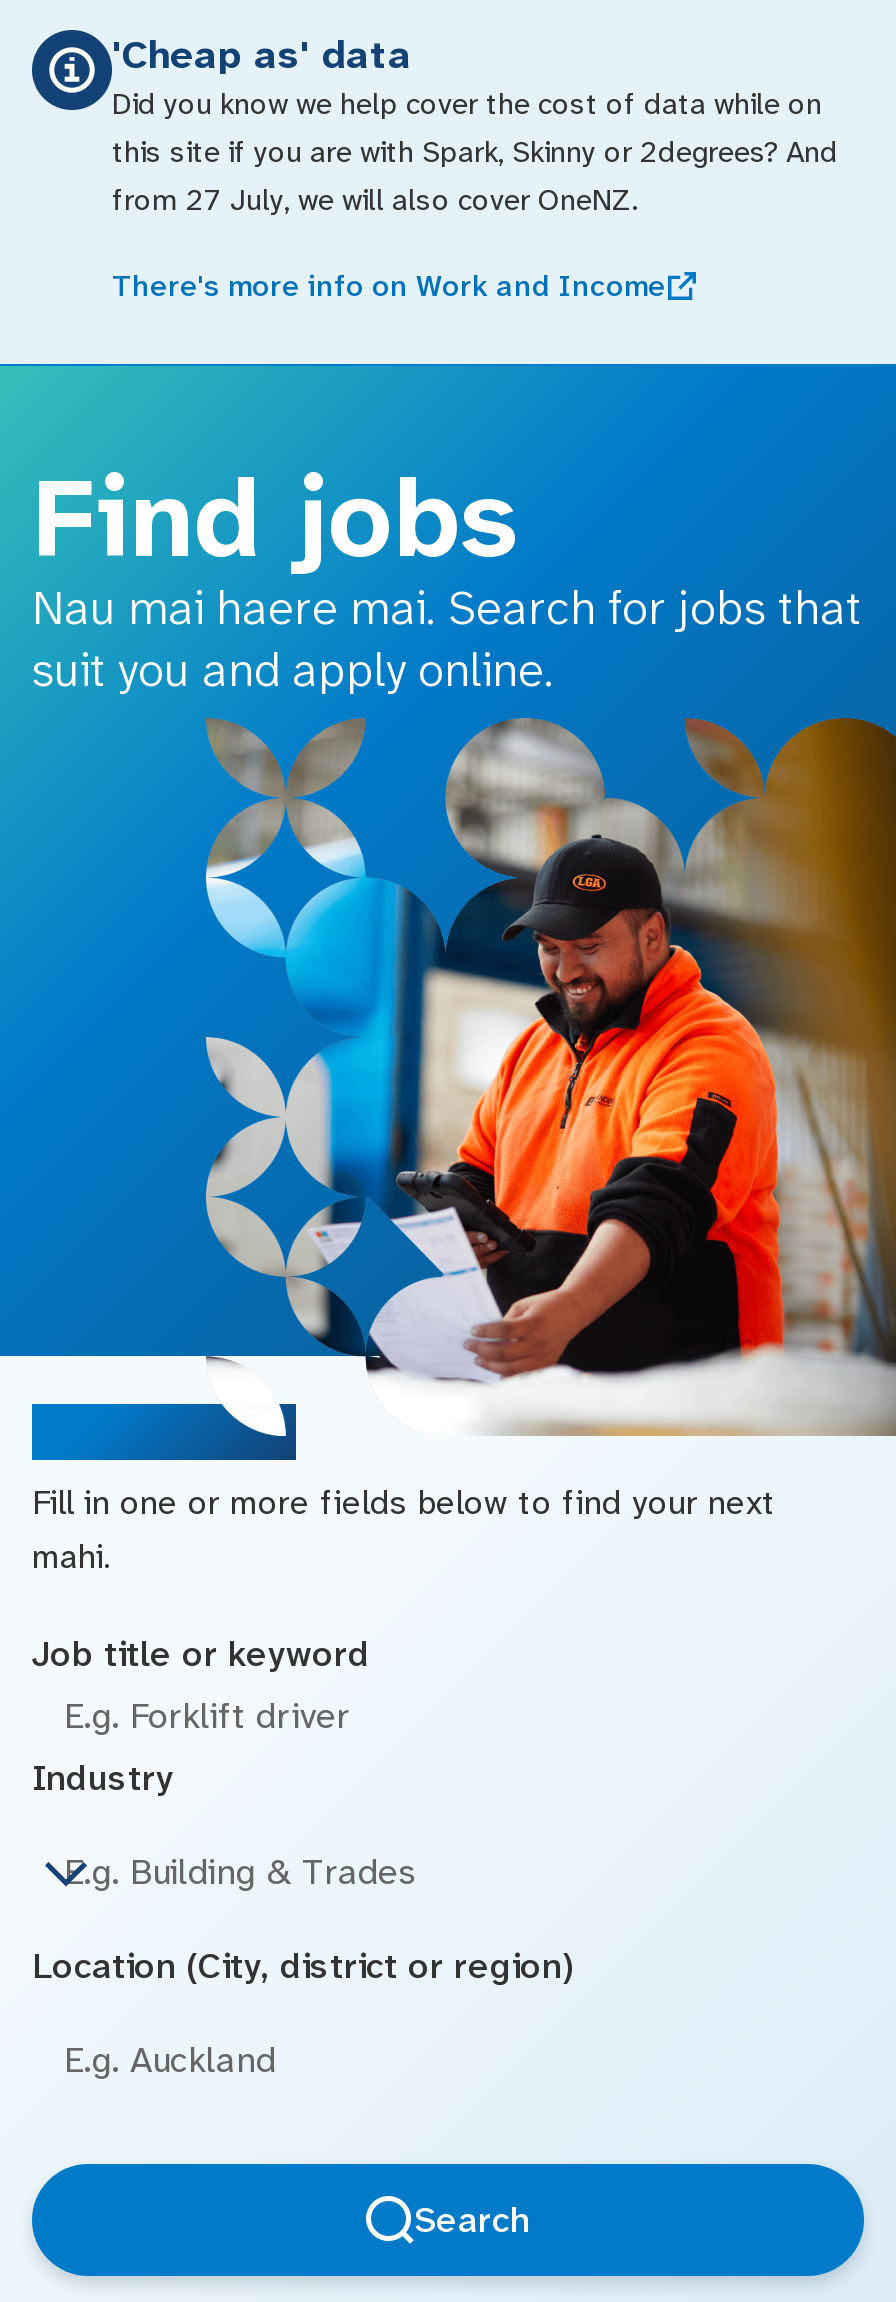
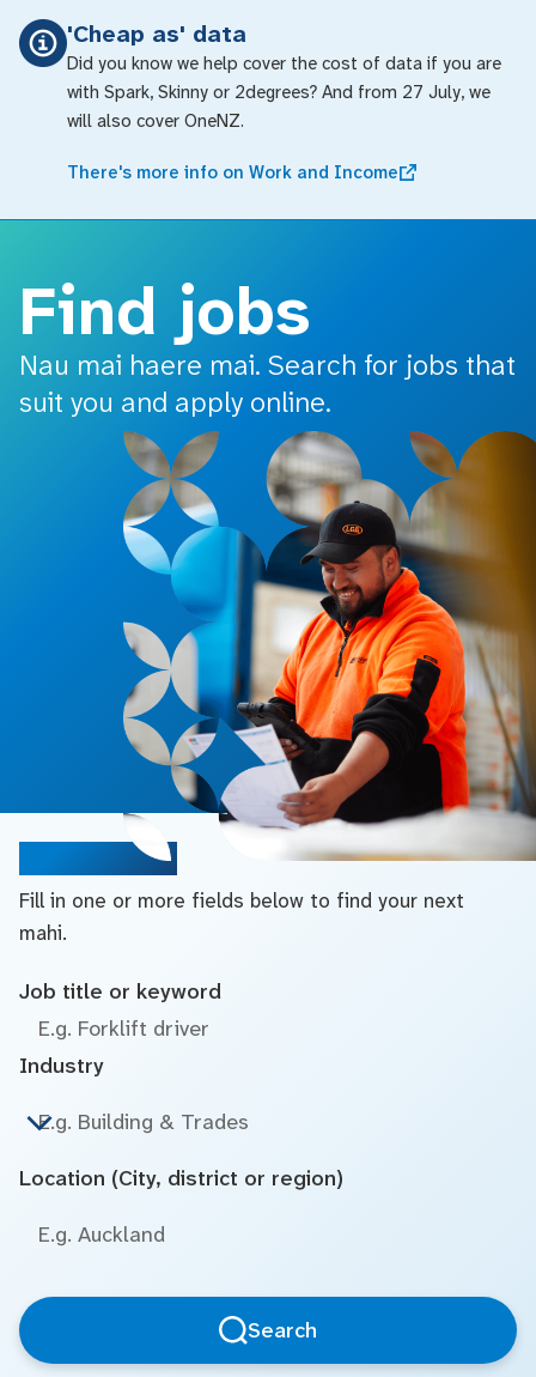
- Did you know we help cover the cost of data while on
- this site if you are with Spark, Skinny or 2degrees? And
- from 27 July, we will also cover OneNZ.
+ Did you know we help cover the cost of data if you are
+ with Spark, Skinny or 2degrees? And from 27 July, we
+ will also cover OneNZ.
